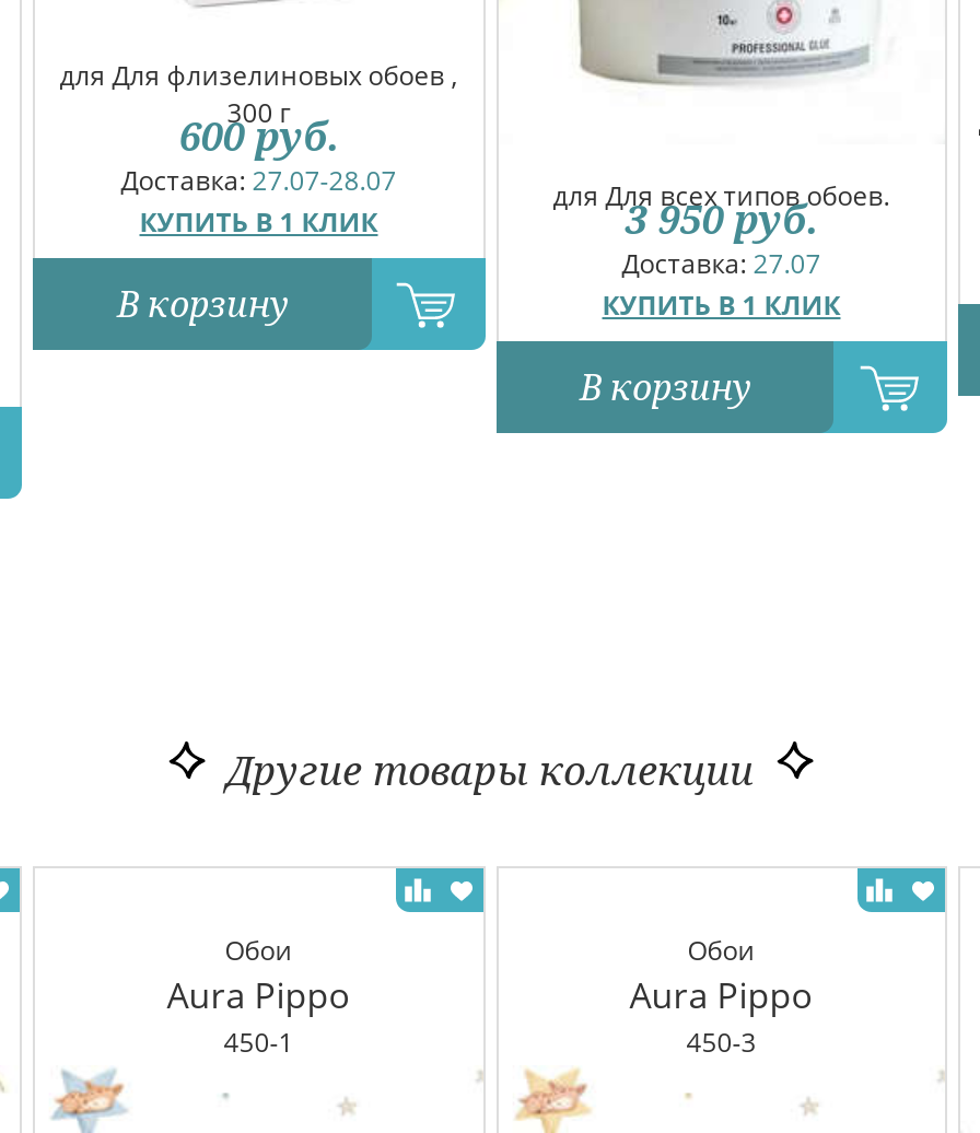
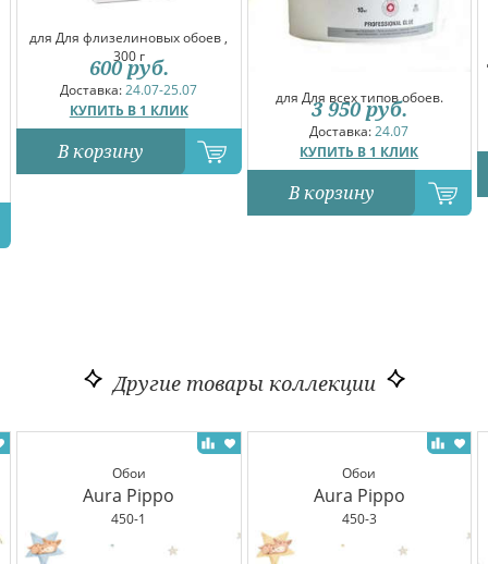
- Доставка: 27.07-28.07
+ Доставка: 24.07-25.07

- Доставка: 27.07
+ Доставка: 24.07
